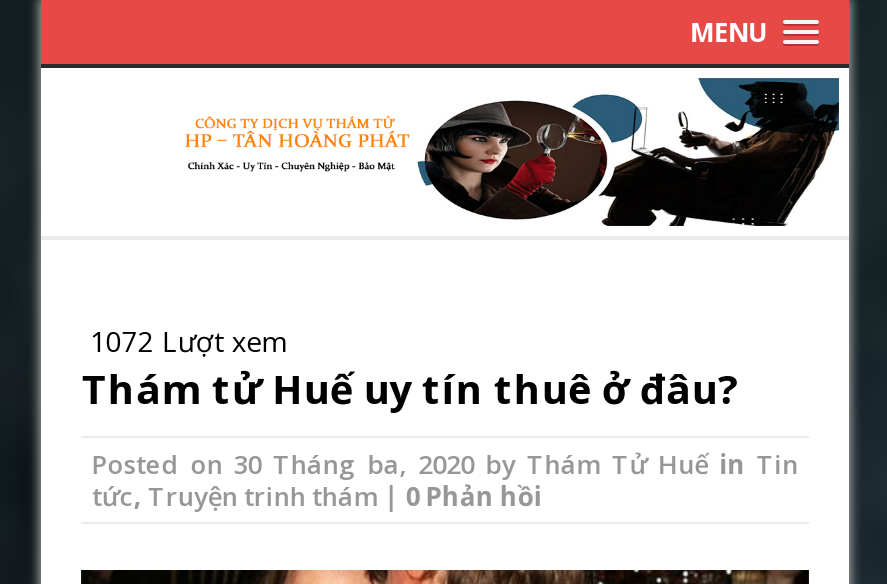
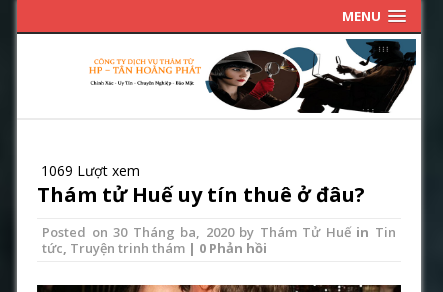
- 1072 Lượt xem
+ 1069 Lượt xem
